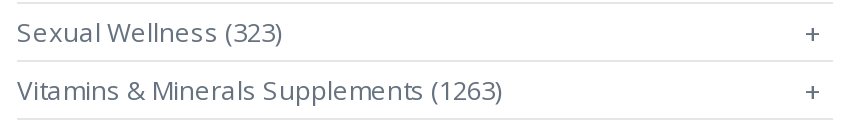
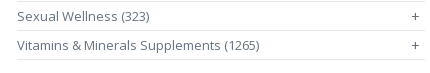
- Vitamins & Minerals Supplements (1263)
+ Vitamins & Minerals Supplements (1265)
